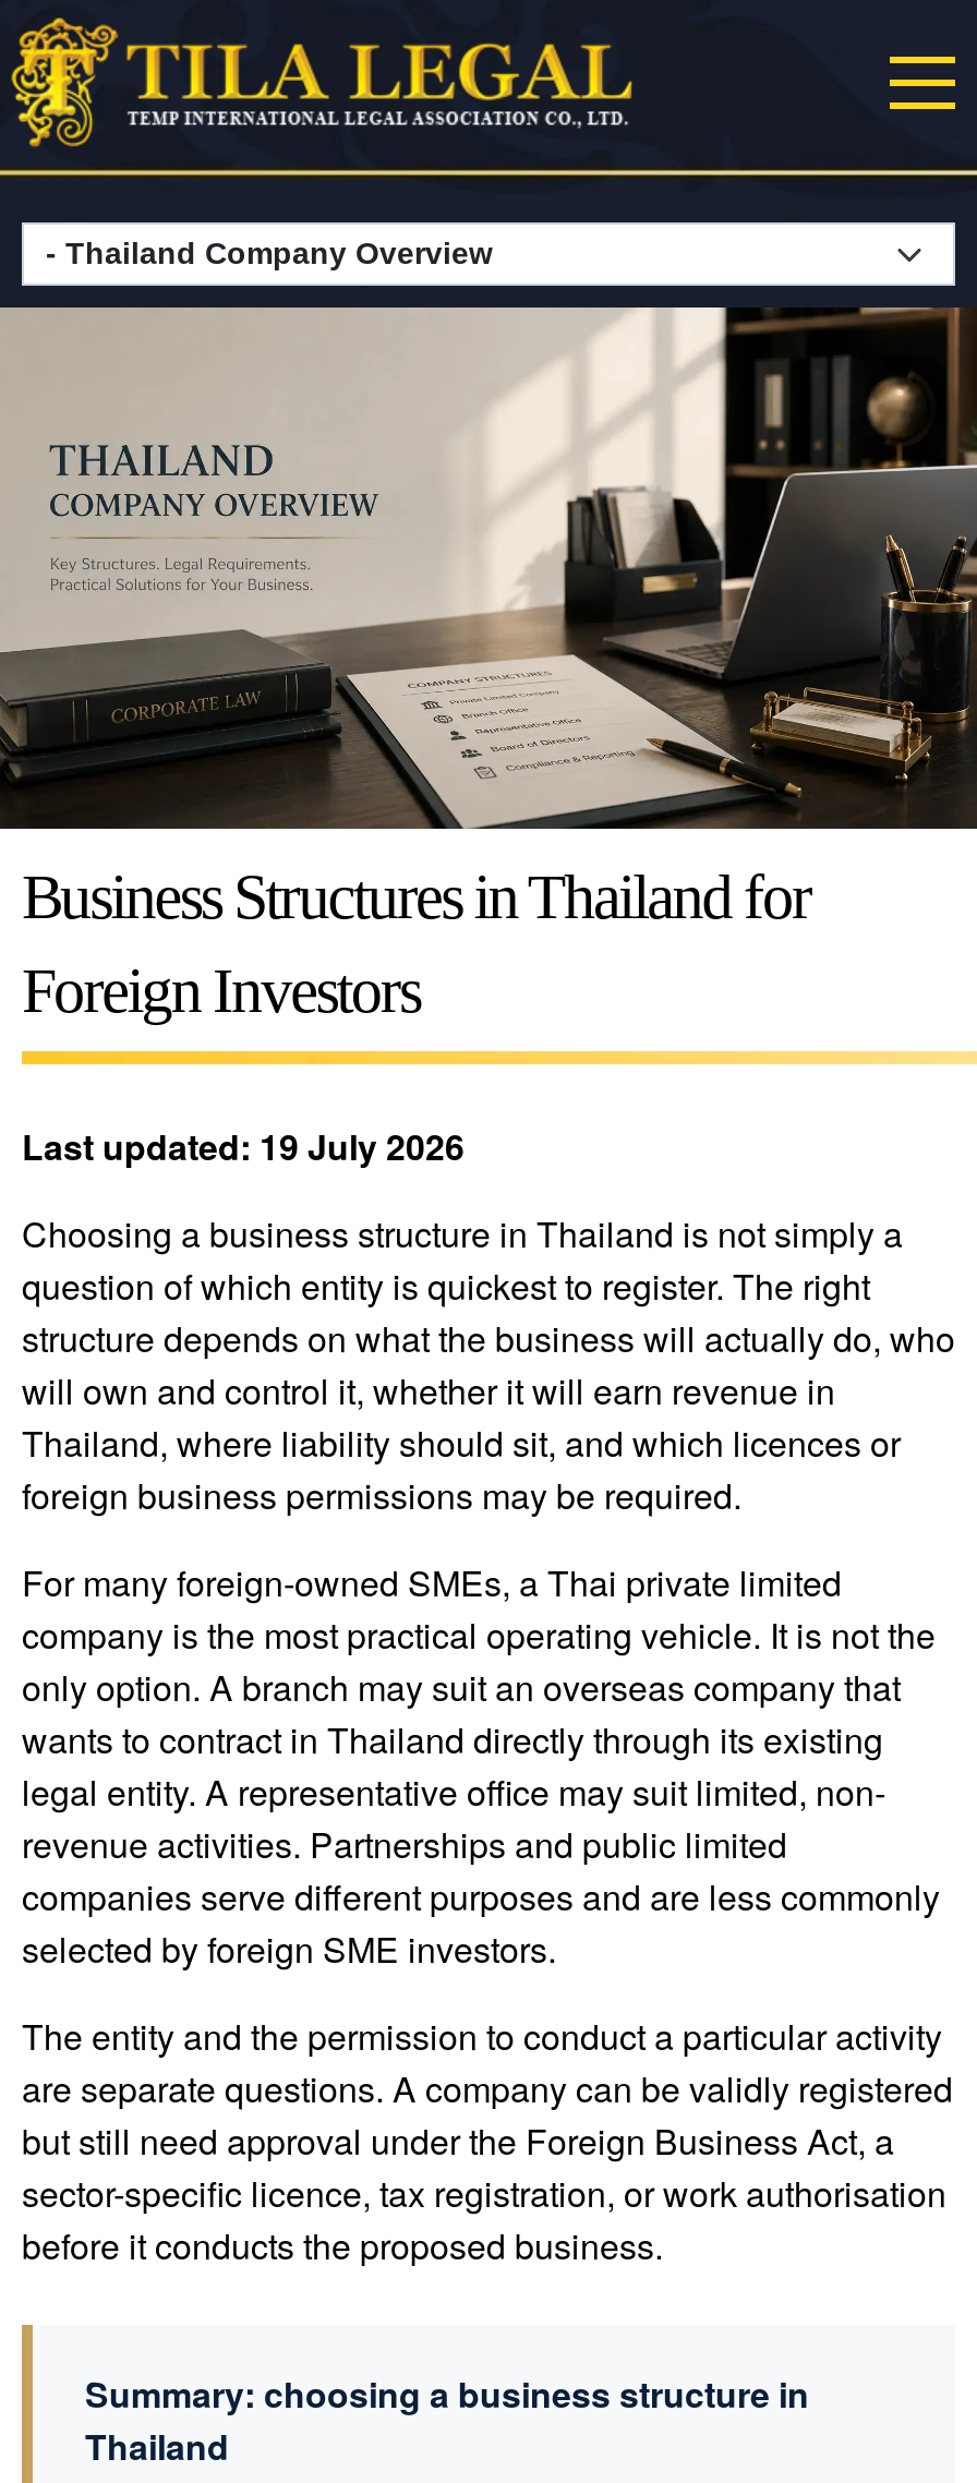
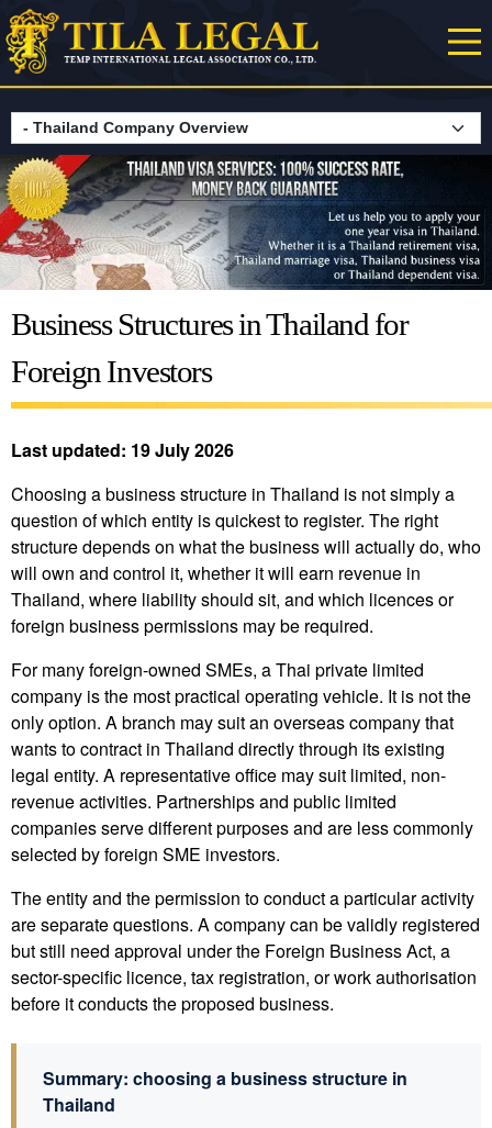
- [image]
+ [image]
